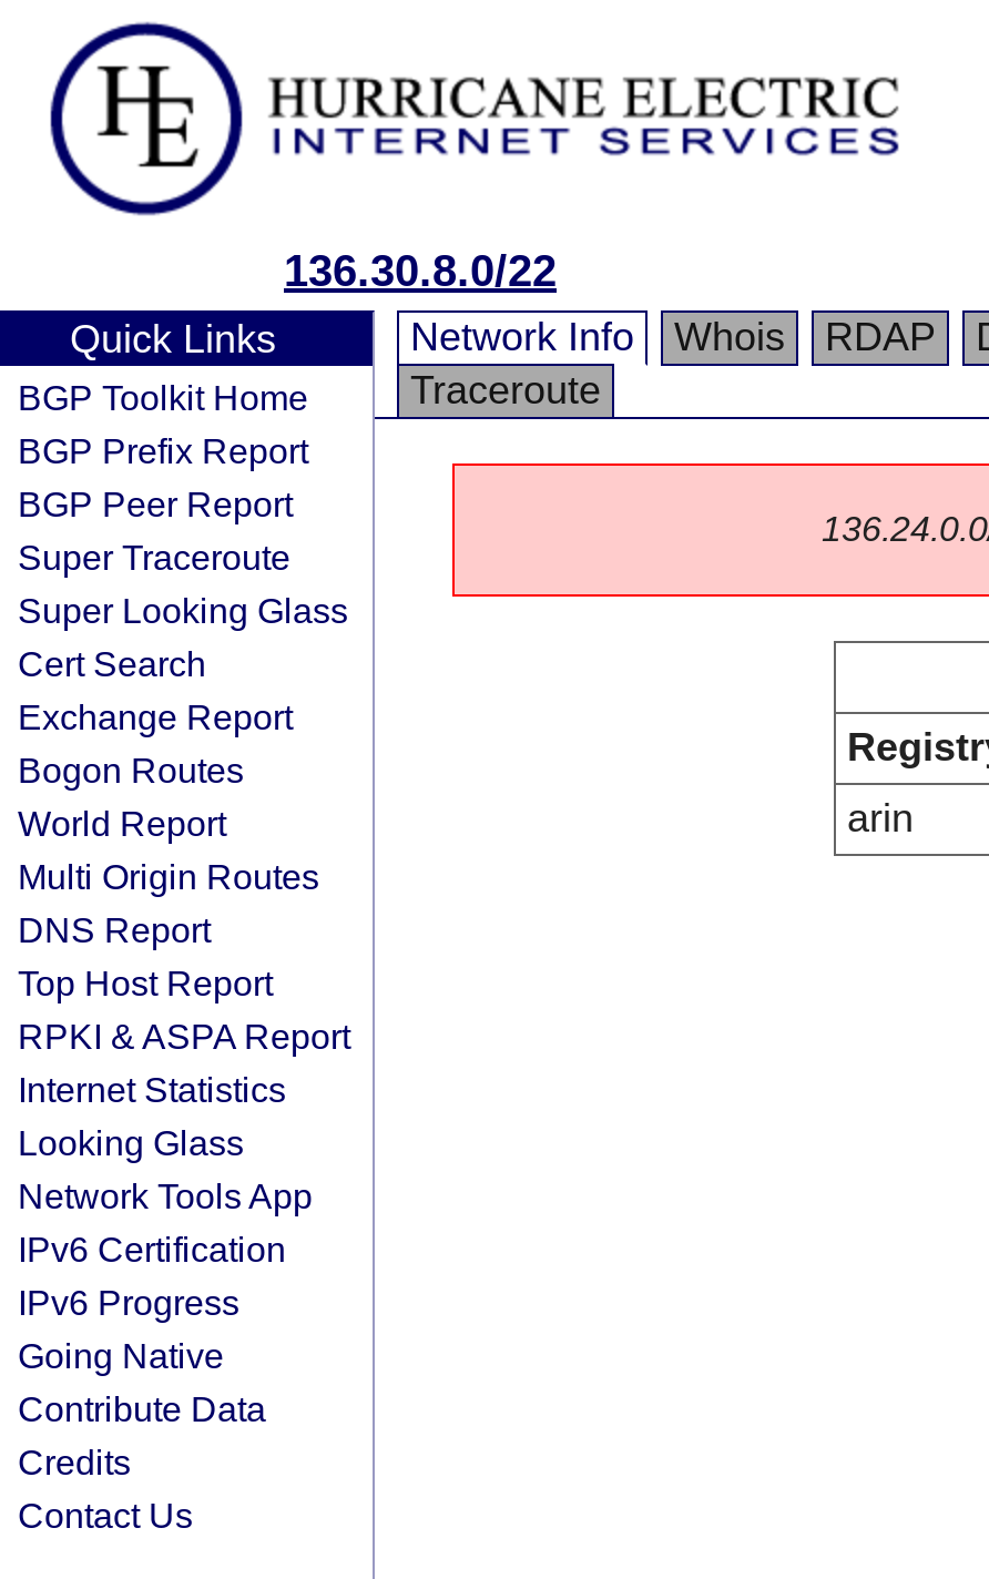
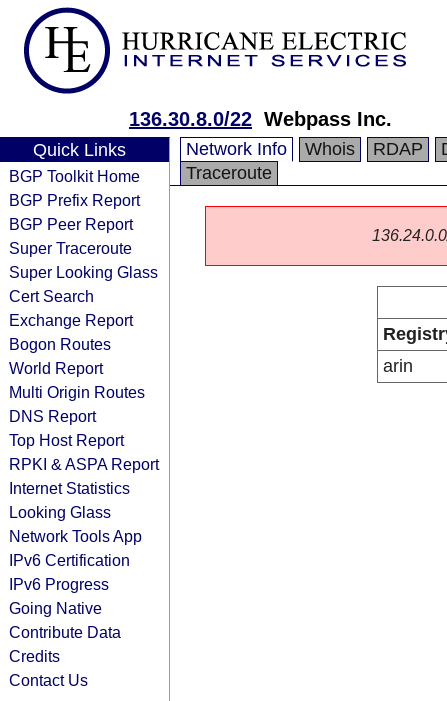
- 136.30.8.0/22
+ 136.30.8.0/22 Webpass Inc.
